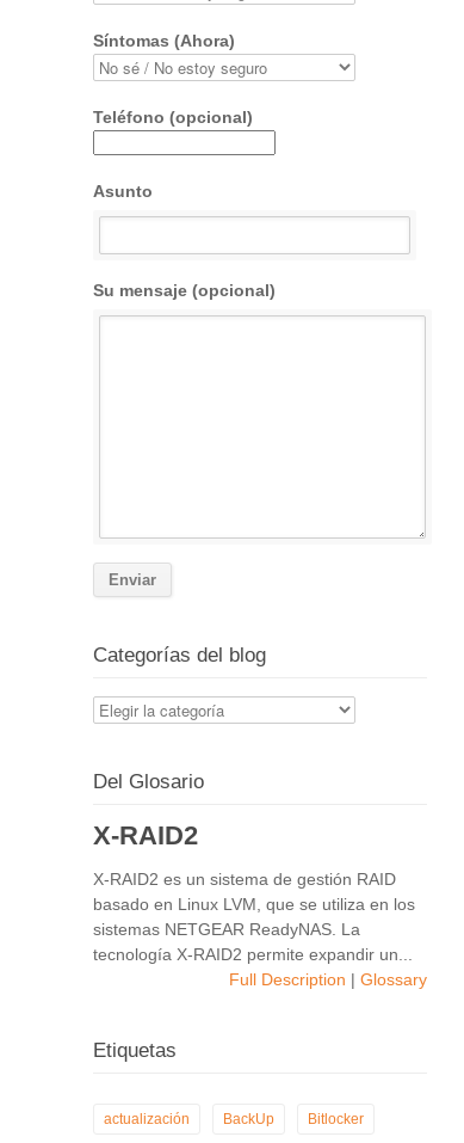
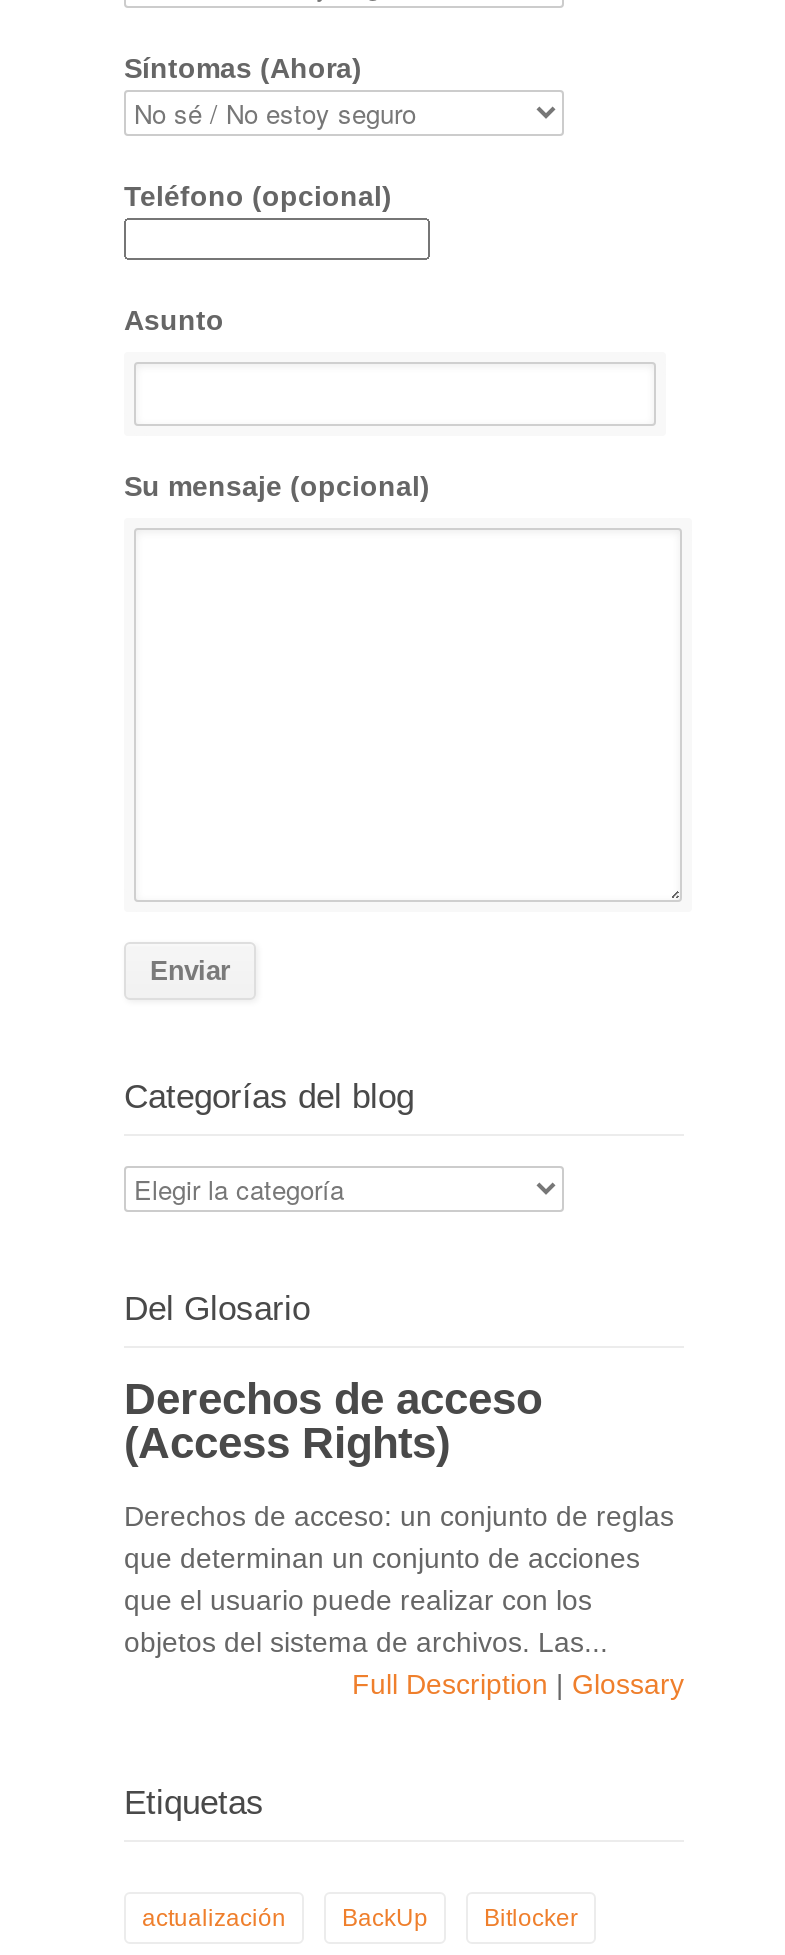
- X-RAID2
+ Derechos de acceso
+ (Access Rights)

- X-RAID2 es un sistema de gestión RAID
- basado en Linux LVM, que se utiliza en los
- sistemas NETGEAR ReadyNAS. La
- tecnología X-RAID2 permite expandir un...
+ Derechos de acceso: un conjunto de reglas
+ que determinan un conjunto de acciones
+ que el usuario puede realizar con los
+ objetos del sistema de archivos. Las...
